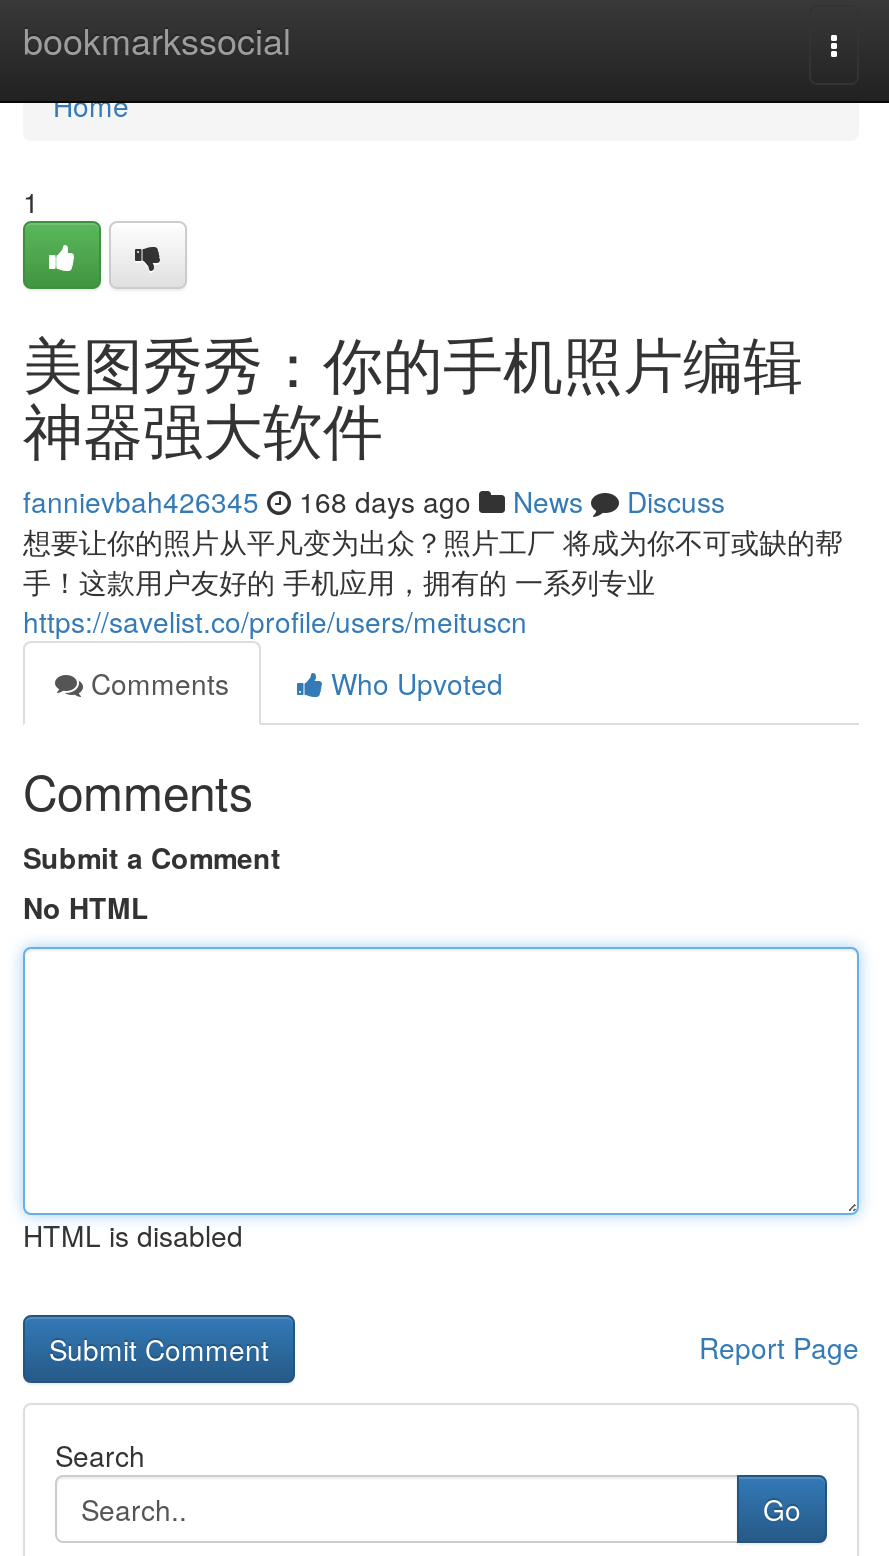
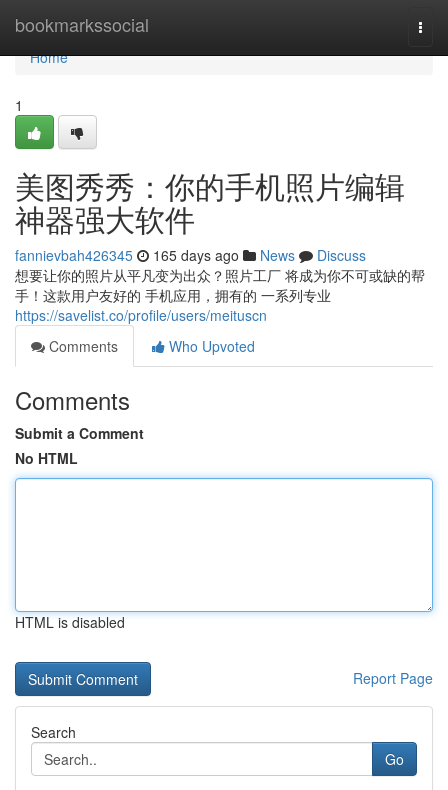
- fannievbah426345 168 days ago News Discuss
+ fannievbah426345 165 days ago News Discuss
